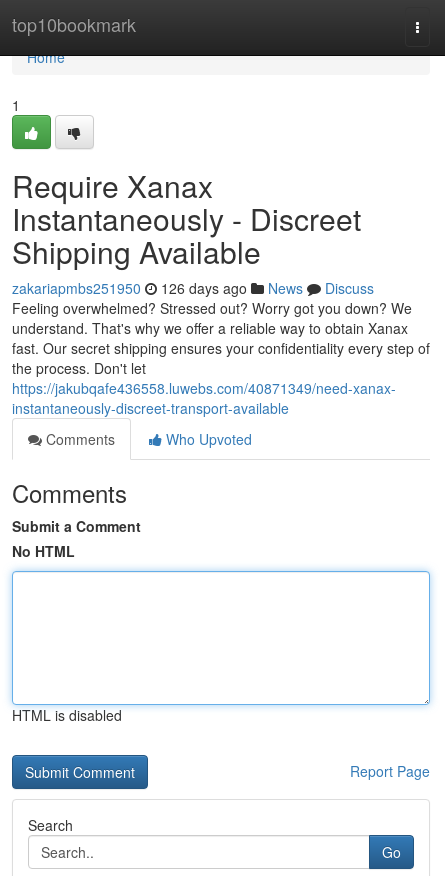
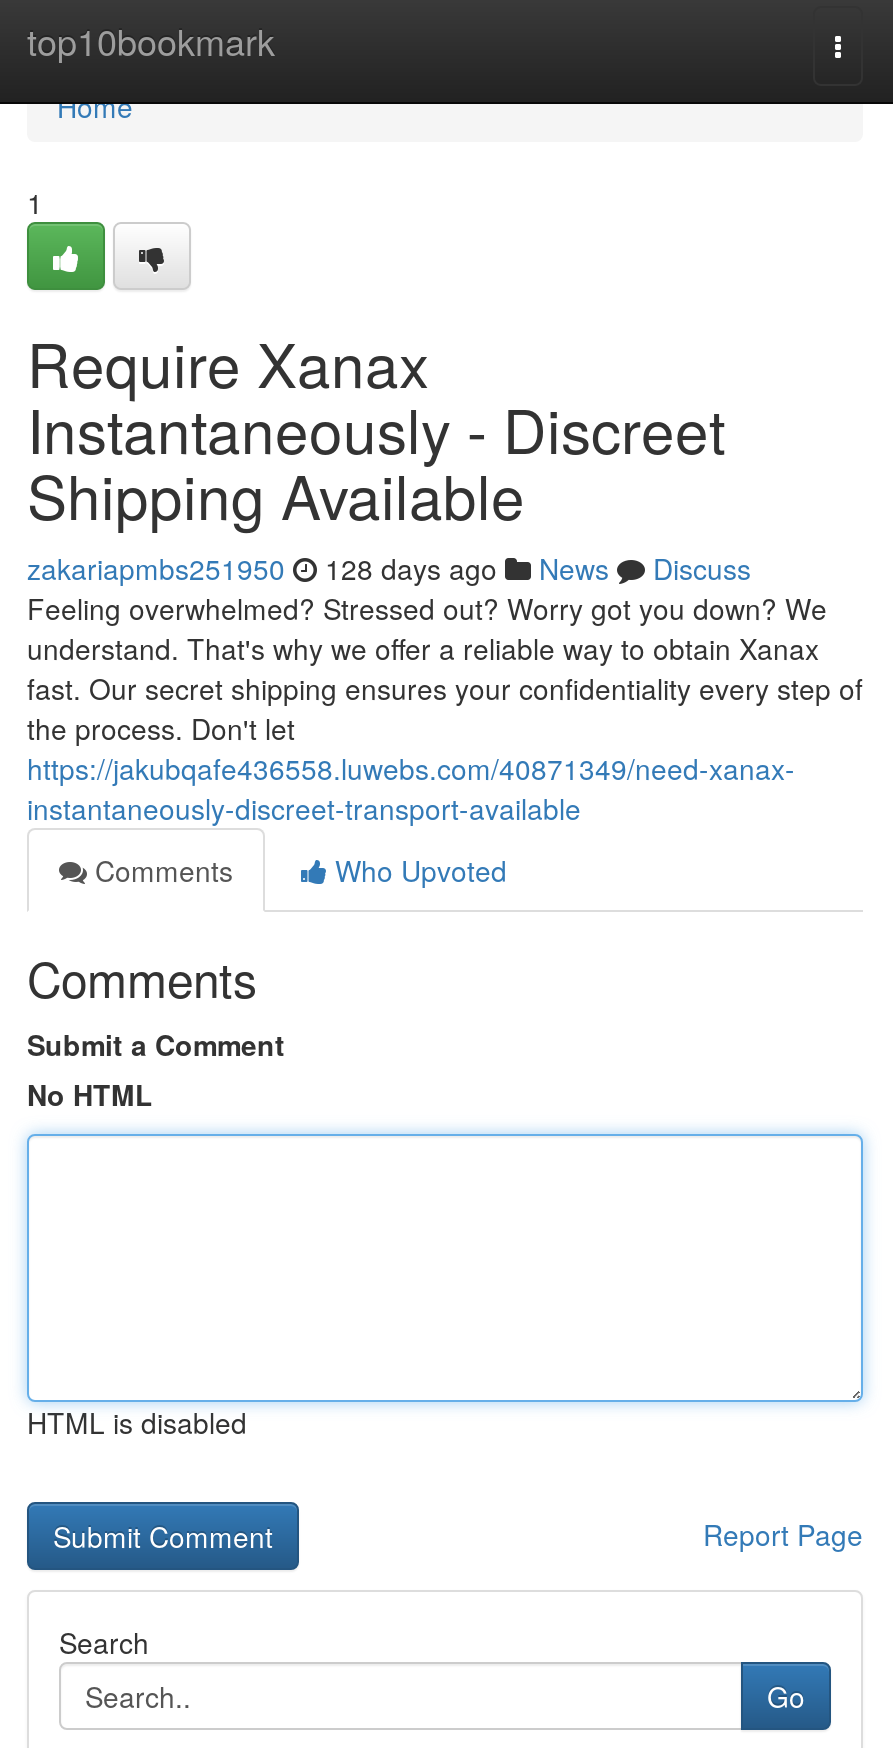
- zakariapmbs251950 126 days ago News Discuss
+ zakariapmbs251950 128 days ago News Discuss
